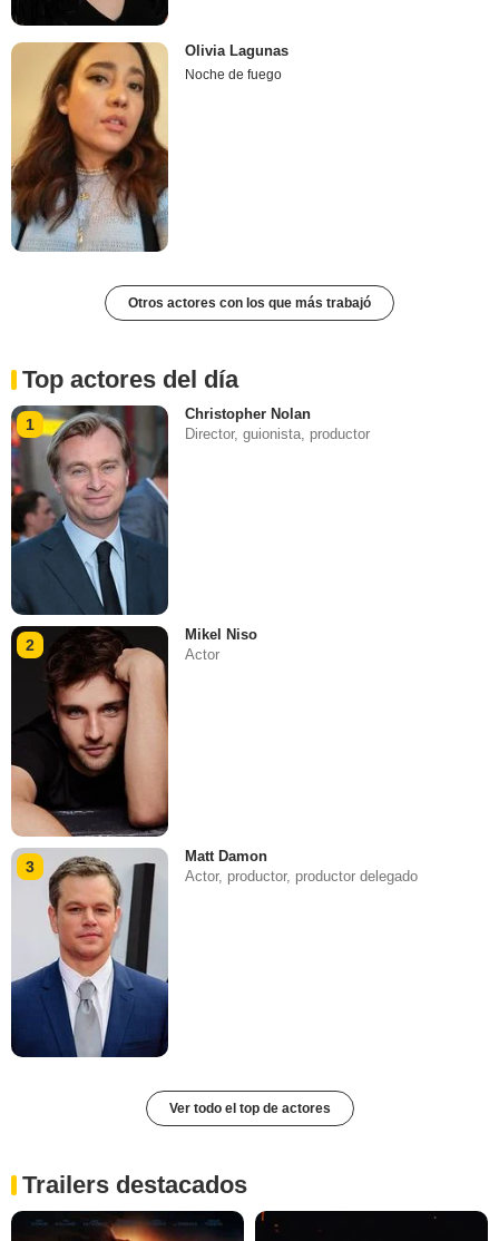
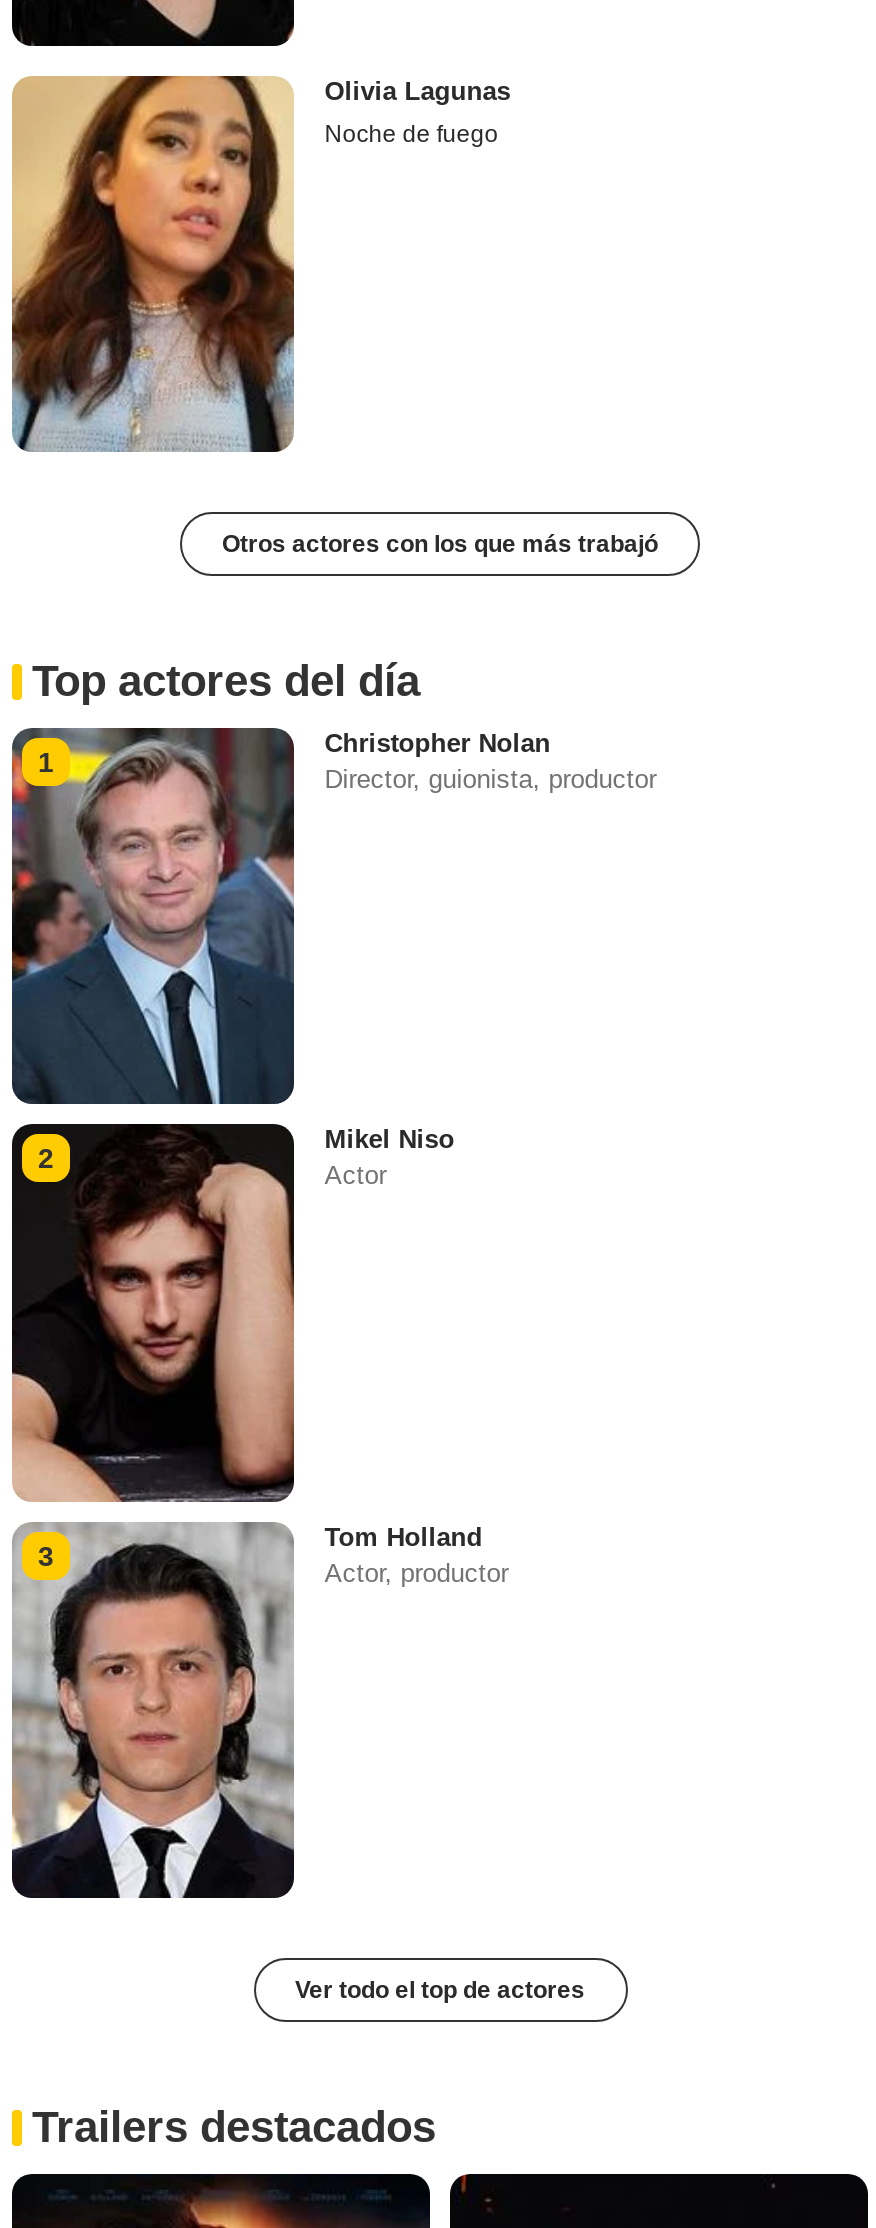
- [image]
- Matt Damon
- Actor, productor, productor delegado
+ [image]
+ Tom Holland
+ Actor, productor
